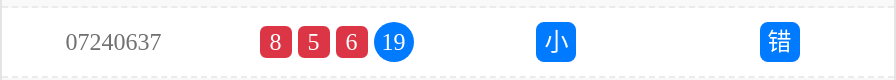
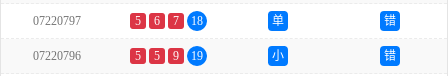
- 07240637
- 8
+ 07220797

+ 7
+ 18
+ 单
+ 错
+ 07220796
+ 5
+ 5
+ 9
